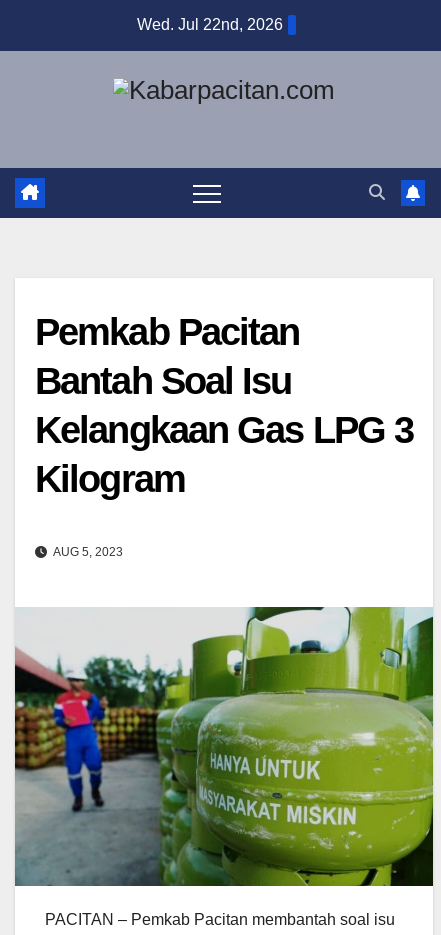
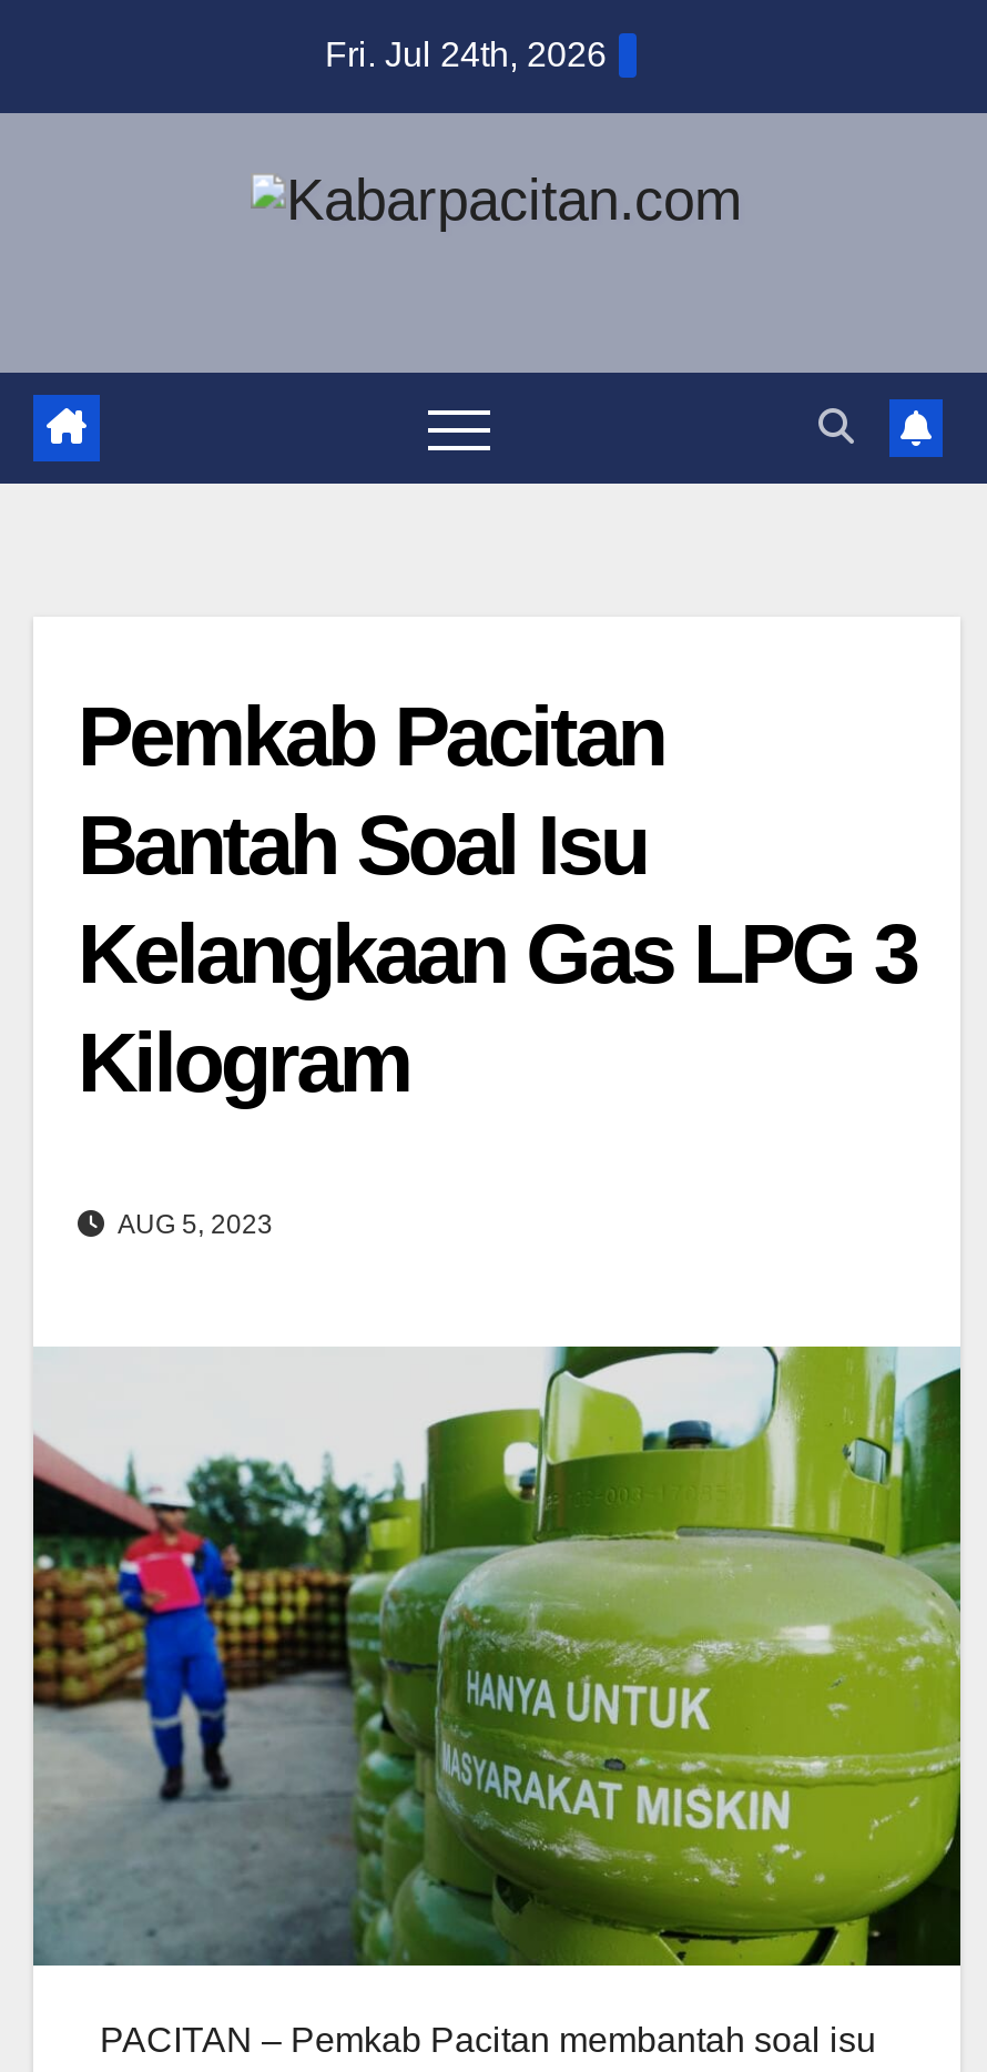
- Wed. Jul 22nd, 2026
+ Fri. Jul 24th, 2026
